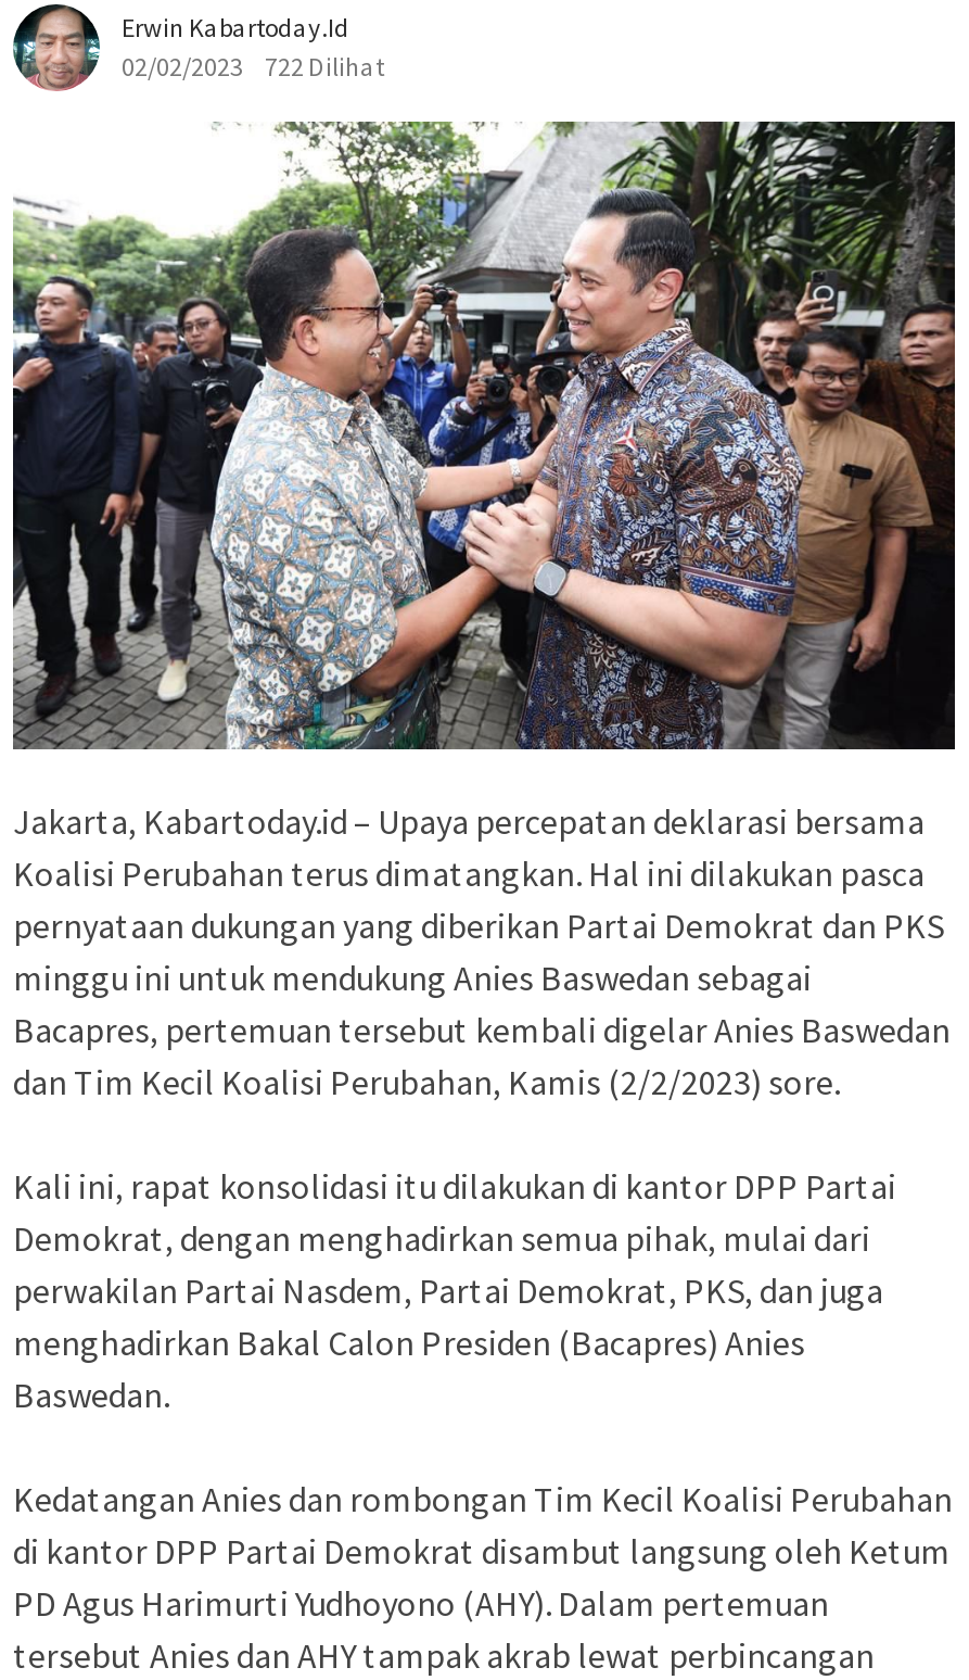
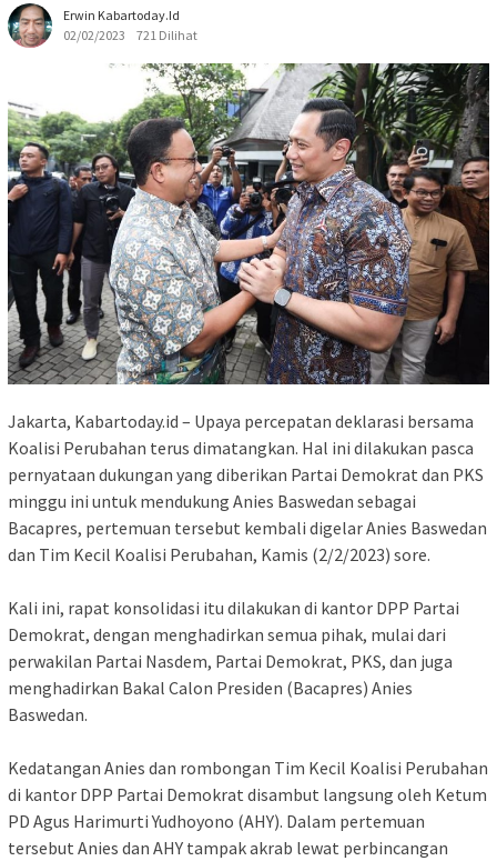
- 02/02/2023 722 Dilihat
+ 02/02/2023 721 Dilihat
